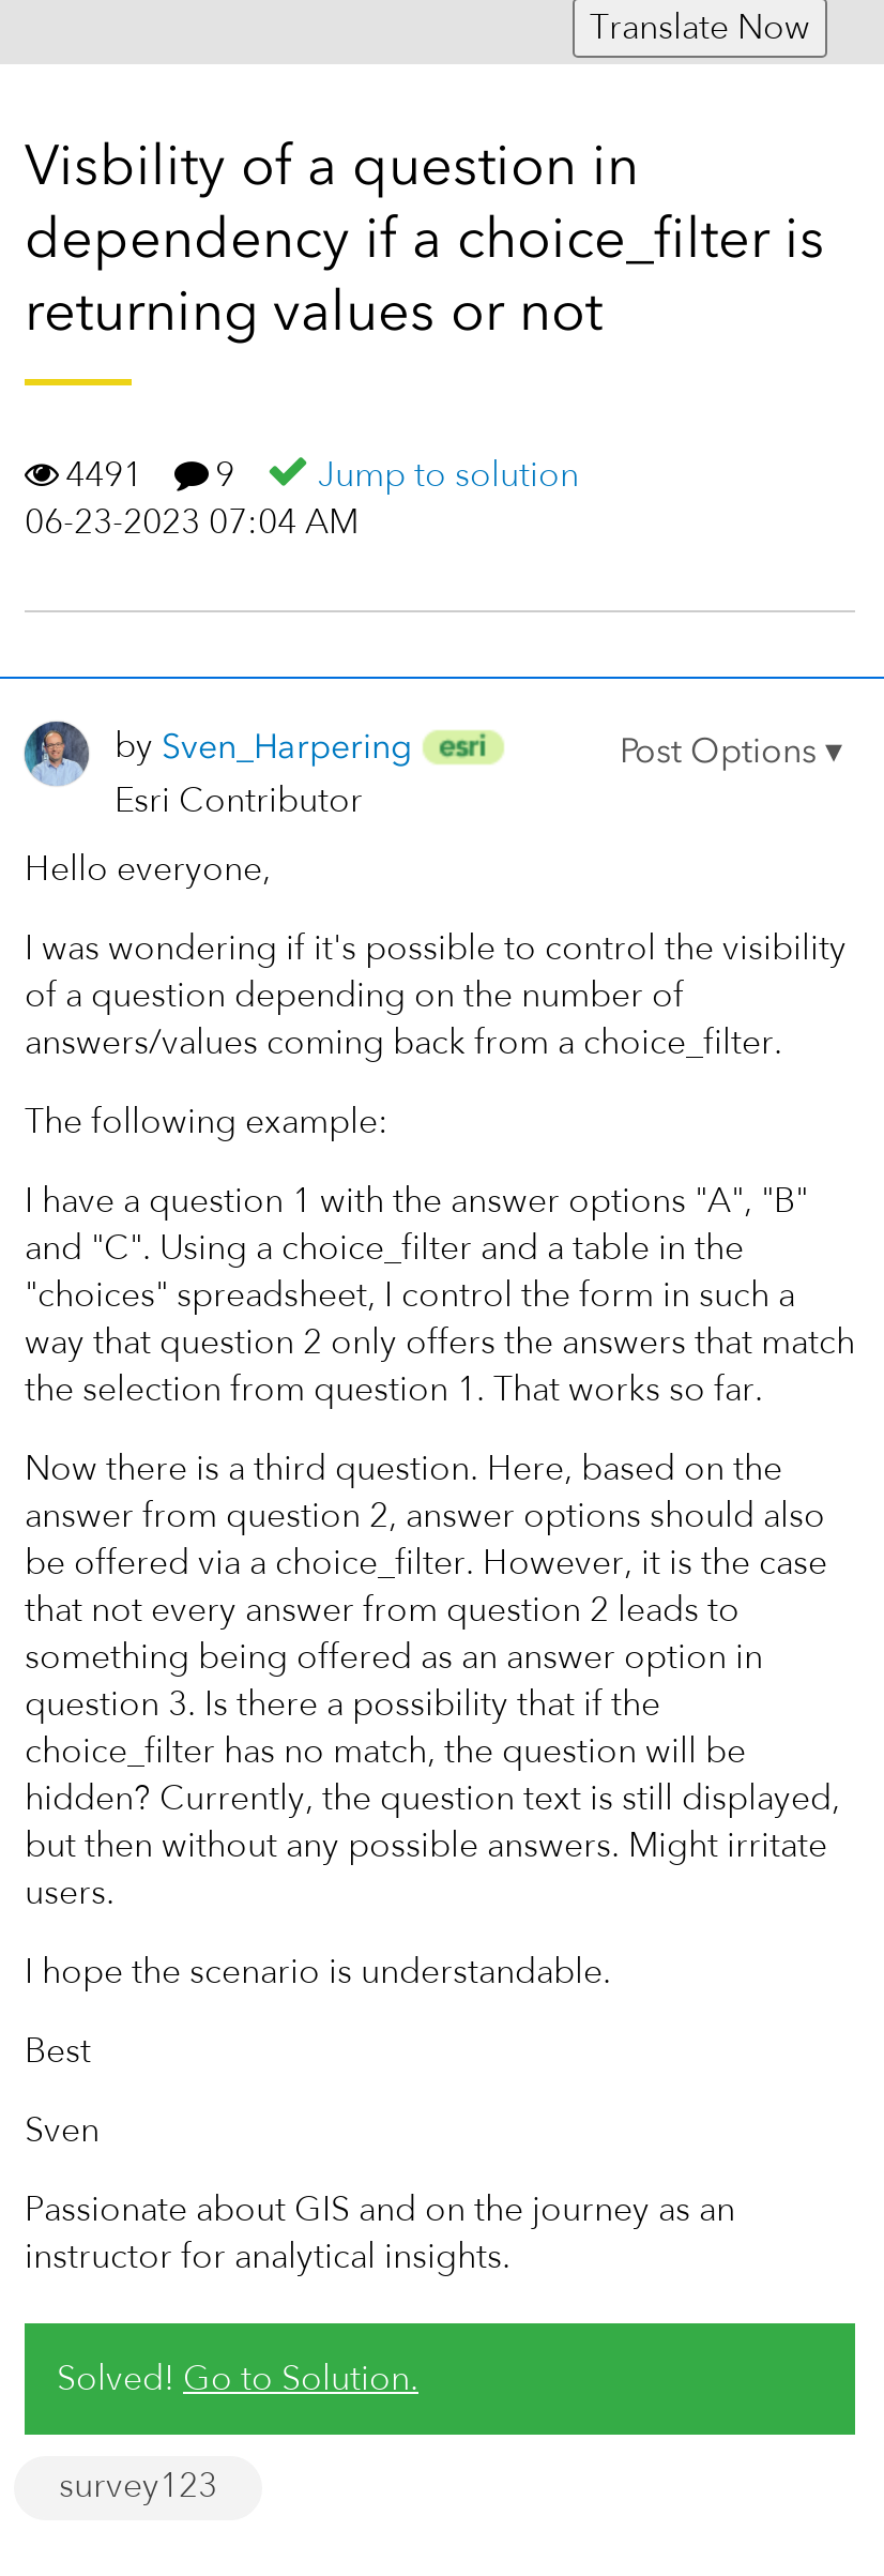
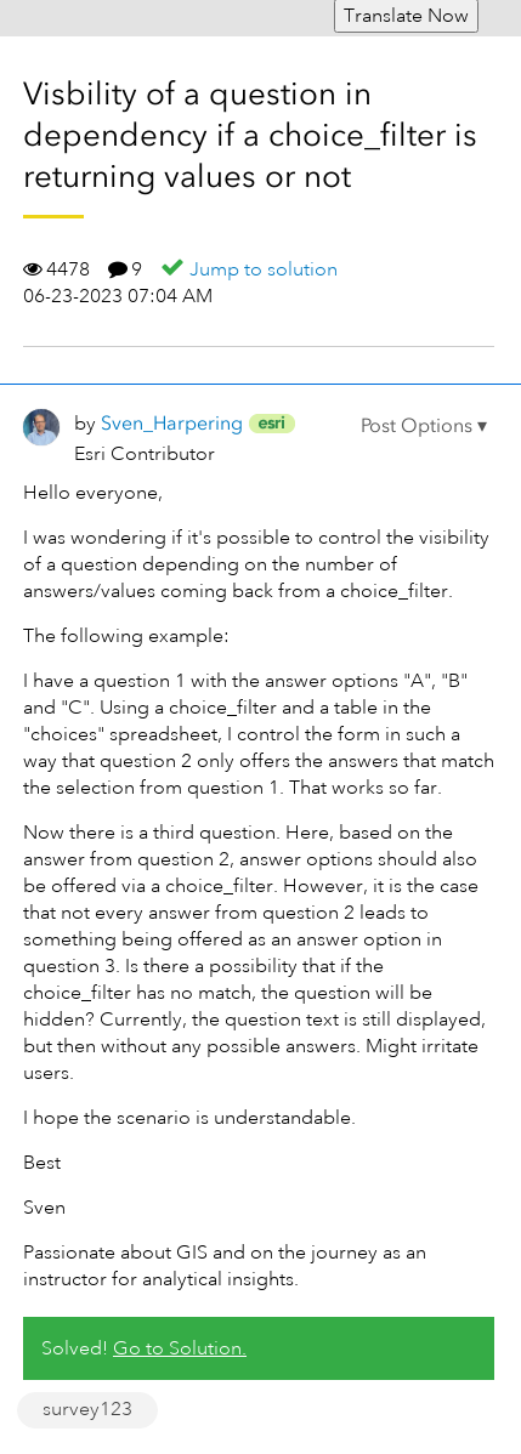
- 4491 9 Jump to solution
+ 4478 9 Jump to solution
